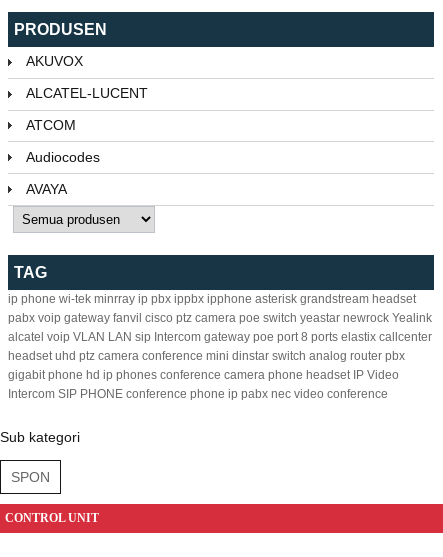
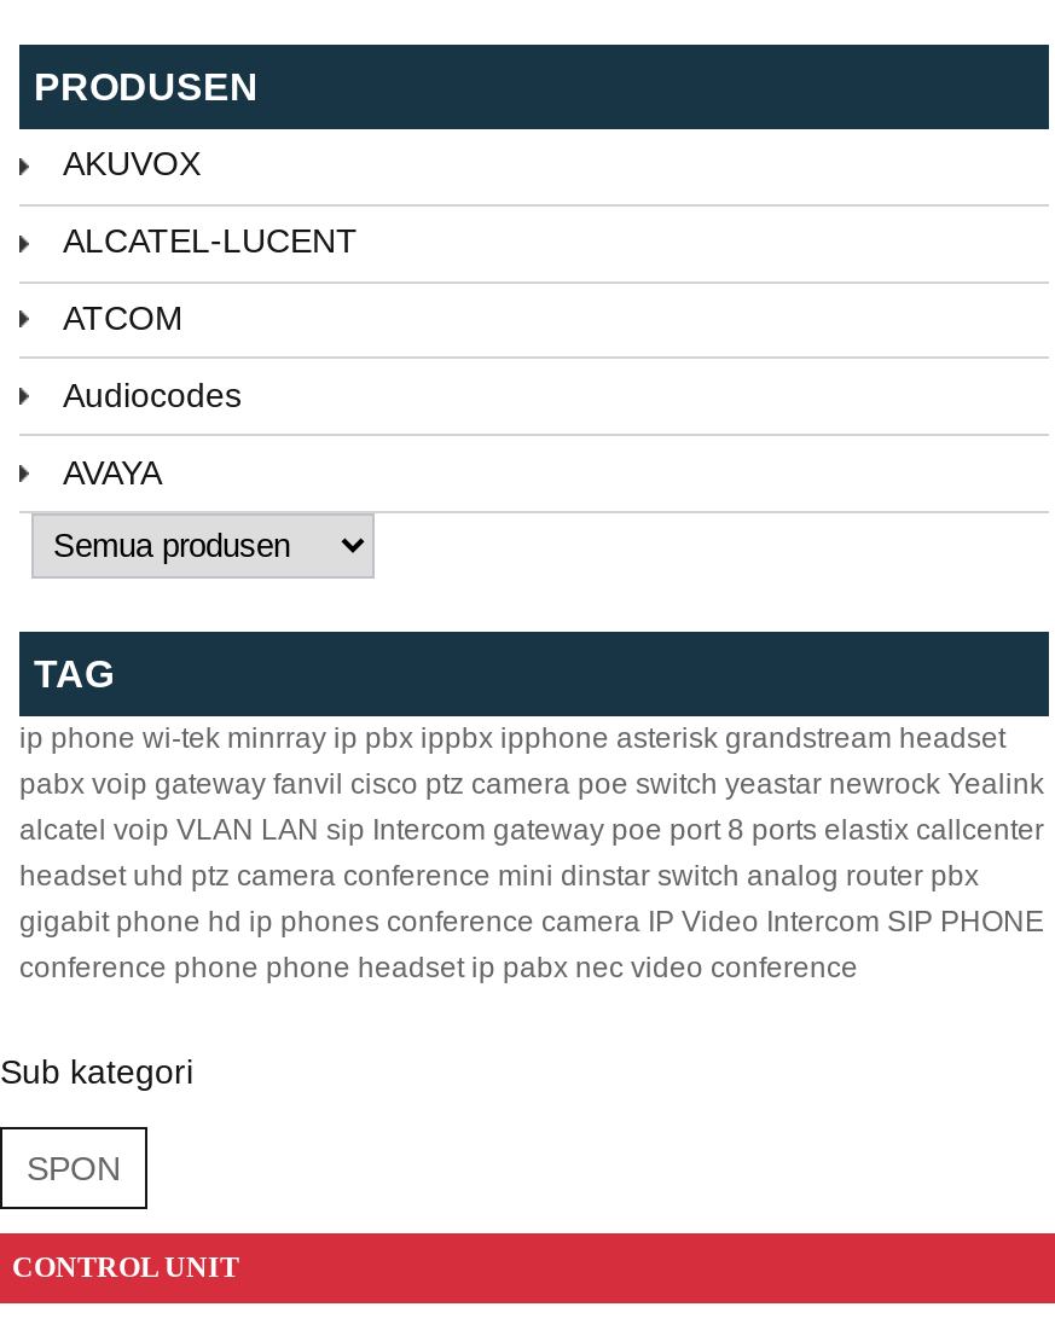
- gigabit phone hd ip phones conference camera phone headset IP Video
- Intercom SIP PHONE conference phone ip pabx nec video conference
+ gigabit phone hd ip phones conference camera IP Video Intercom SIP PHONE
+ conference phone phone headset ip pabx nec video conference
